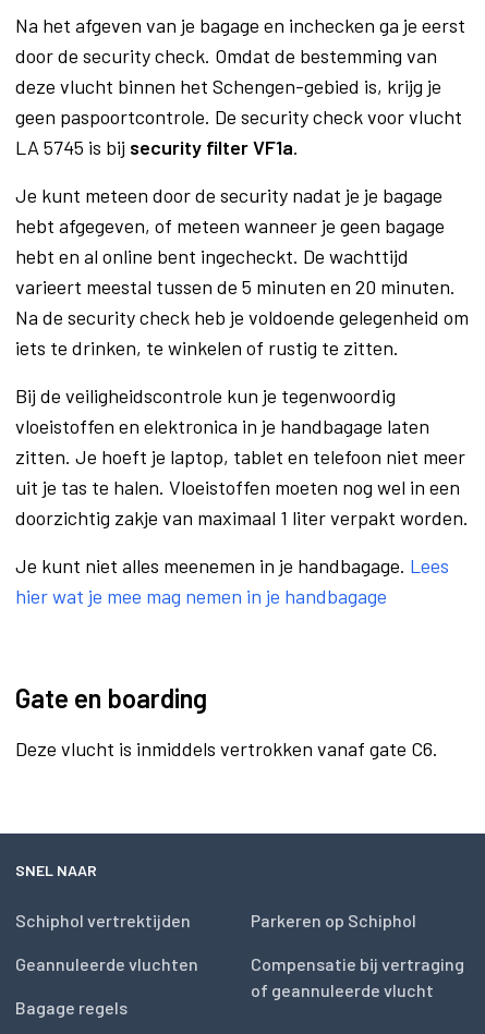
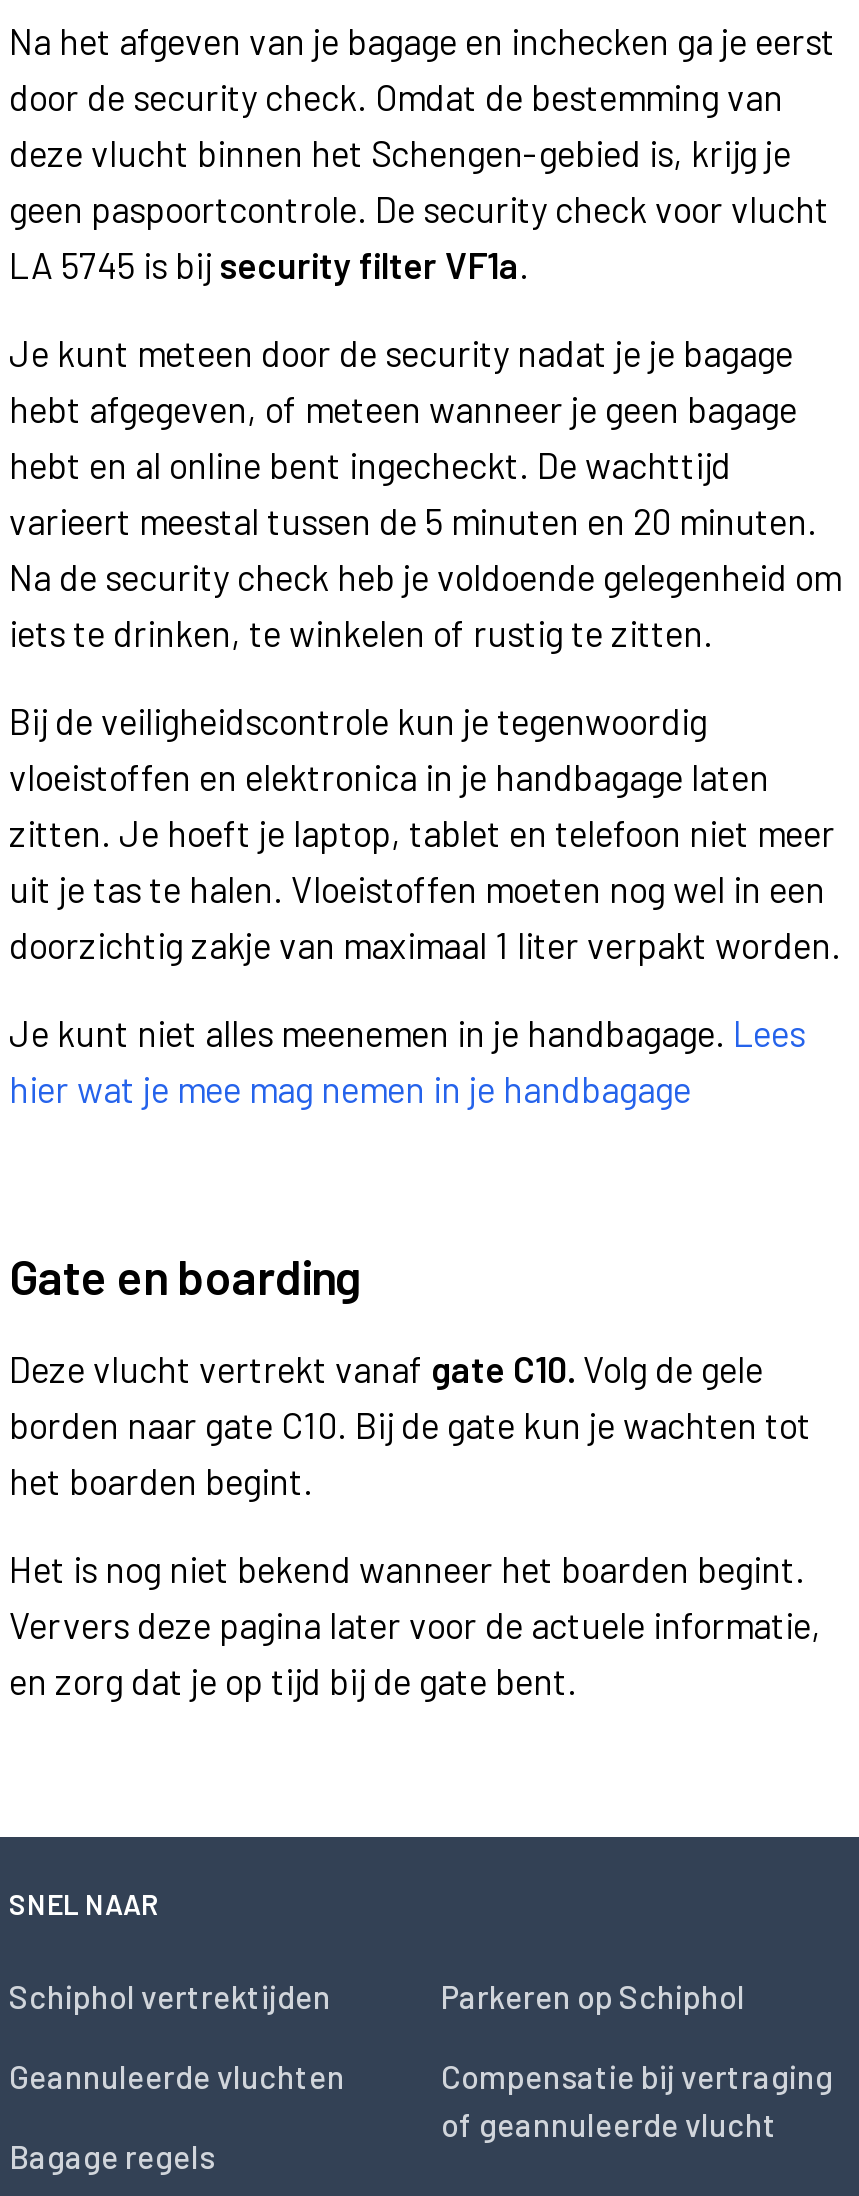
- Deze vlucht is inmiddels vertrokken vanaf gate C6.
+ Deze vlucht vertrekt vanaf gate C10. Volg de gele
+ borden naar gate C10. Bij de gate kun je wachten tot
+ het boarden begint.
+ Het is nog niet bekend wanneer het boarden begint.
+ Ververs deze pagina later voor de actuele informatie,
+ en zorg dat je op tijd bij de gate bent.
